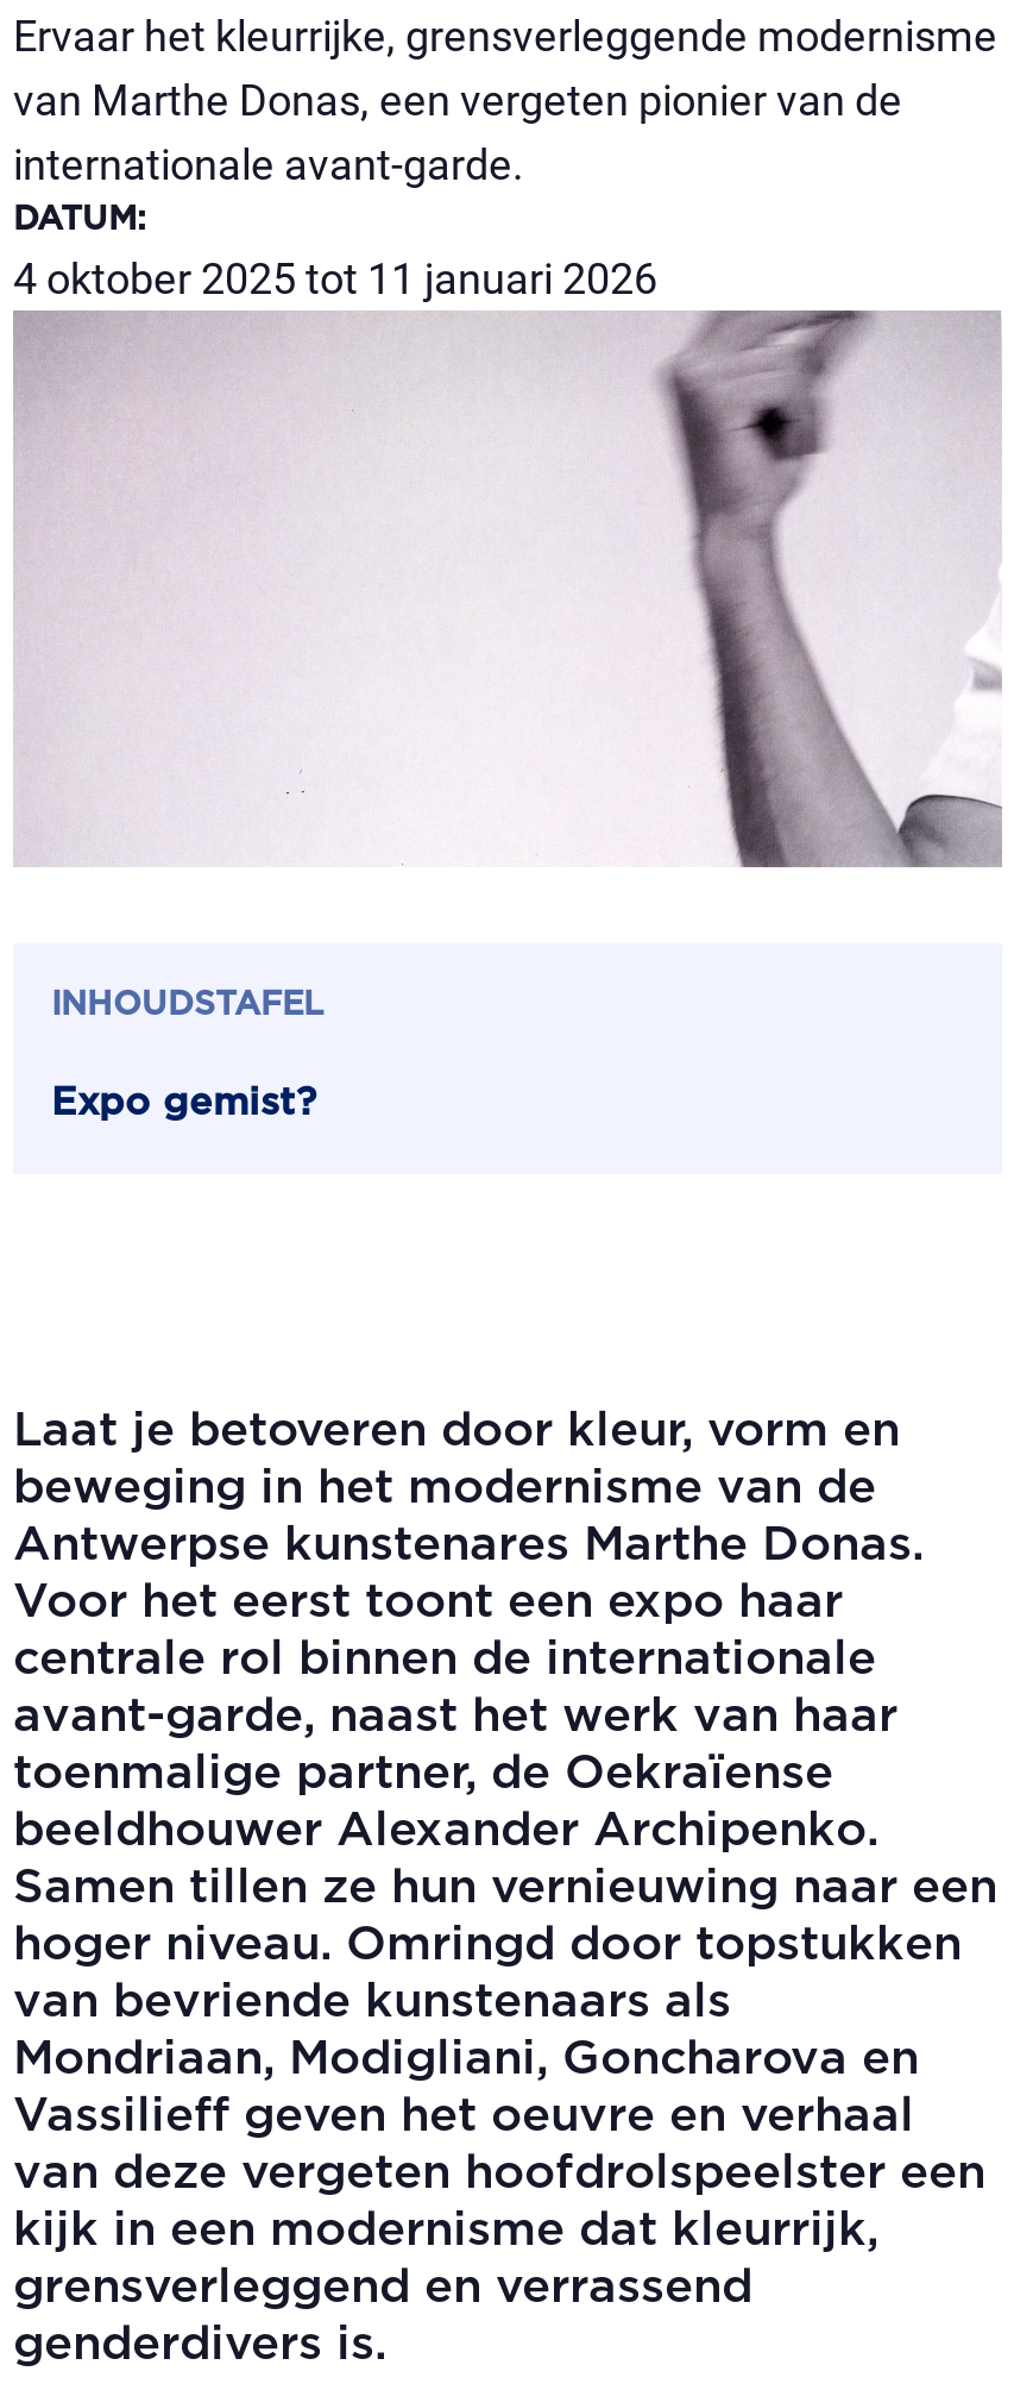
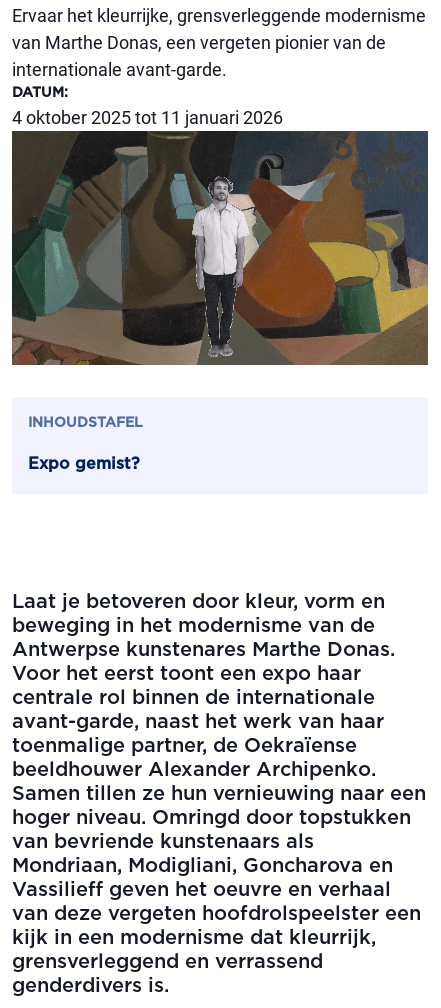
- [image]
+ [image]
